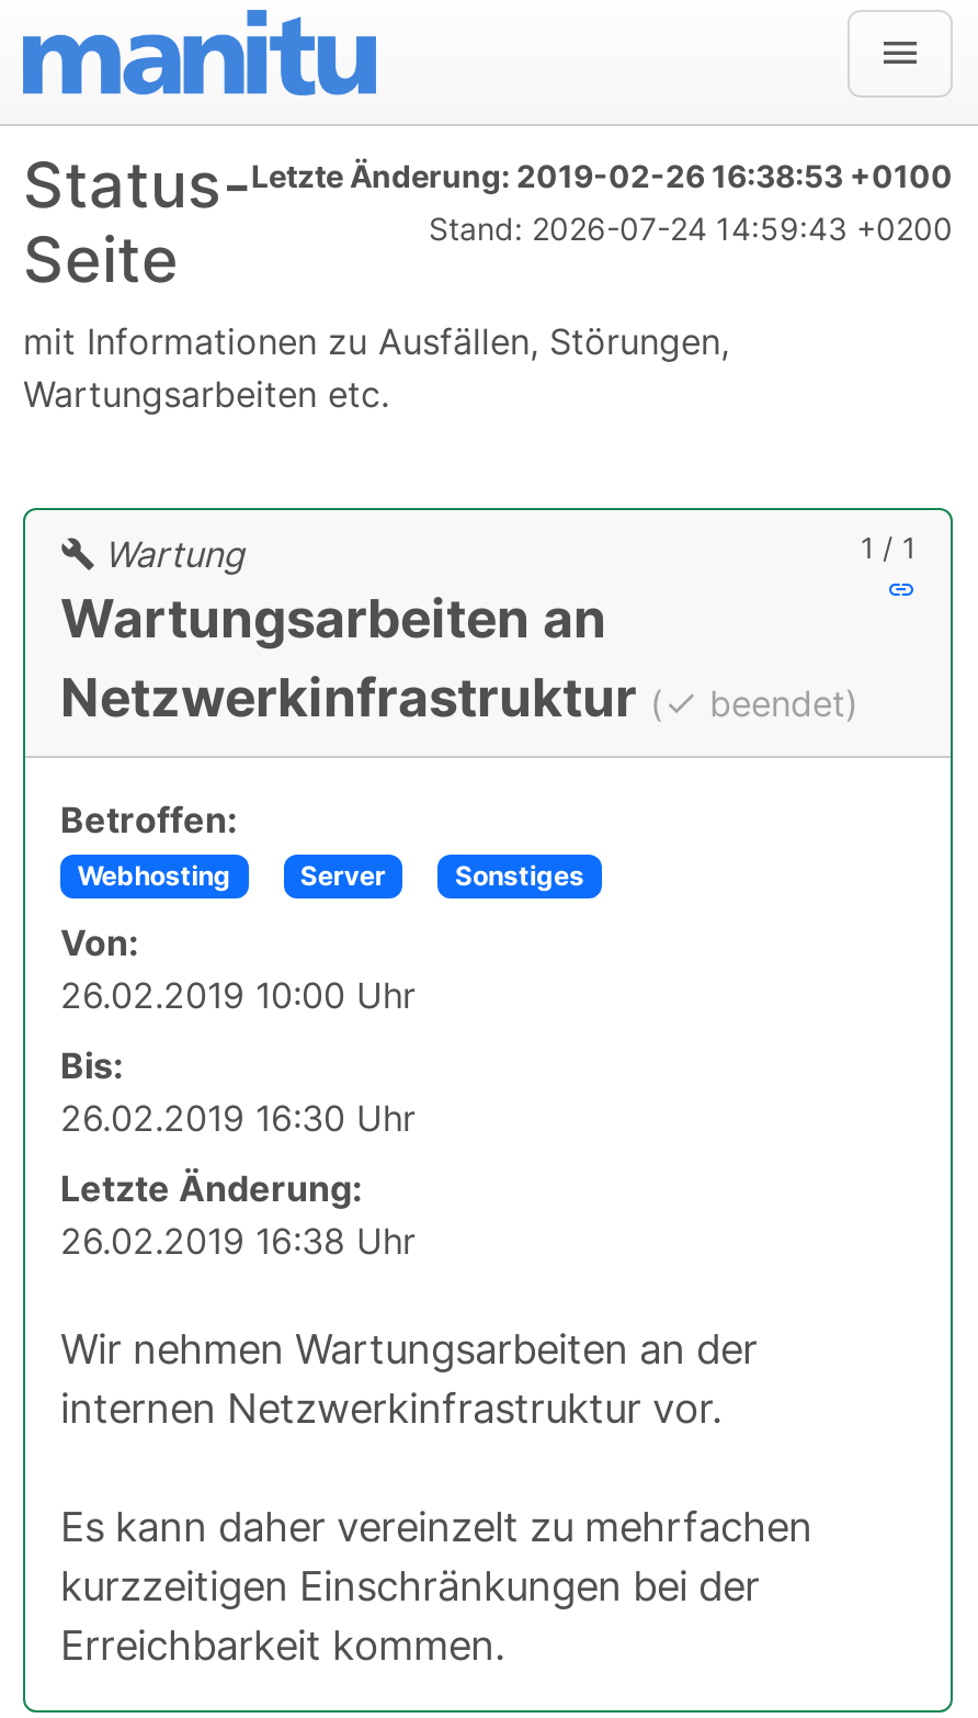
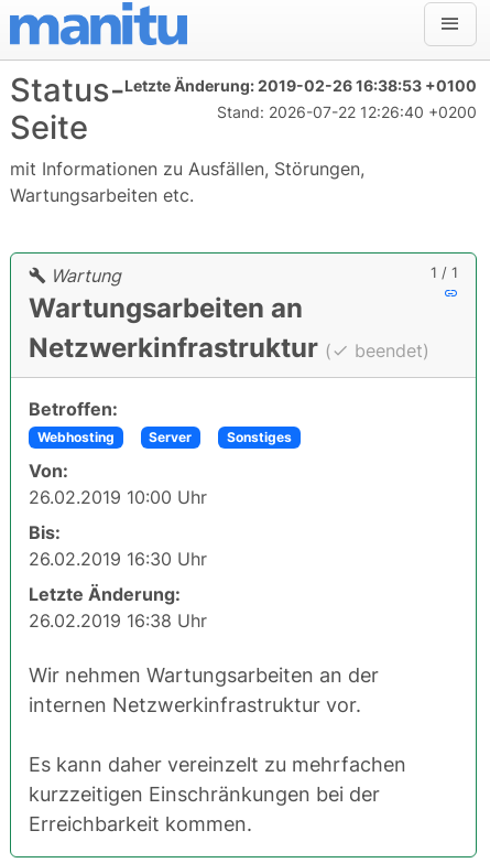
- Stand: 2026-07-24 14:59:43 +0200
+ Stand: 2026-07-22 12:26:40 +0200
